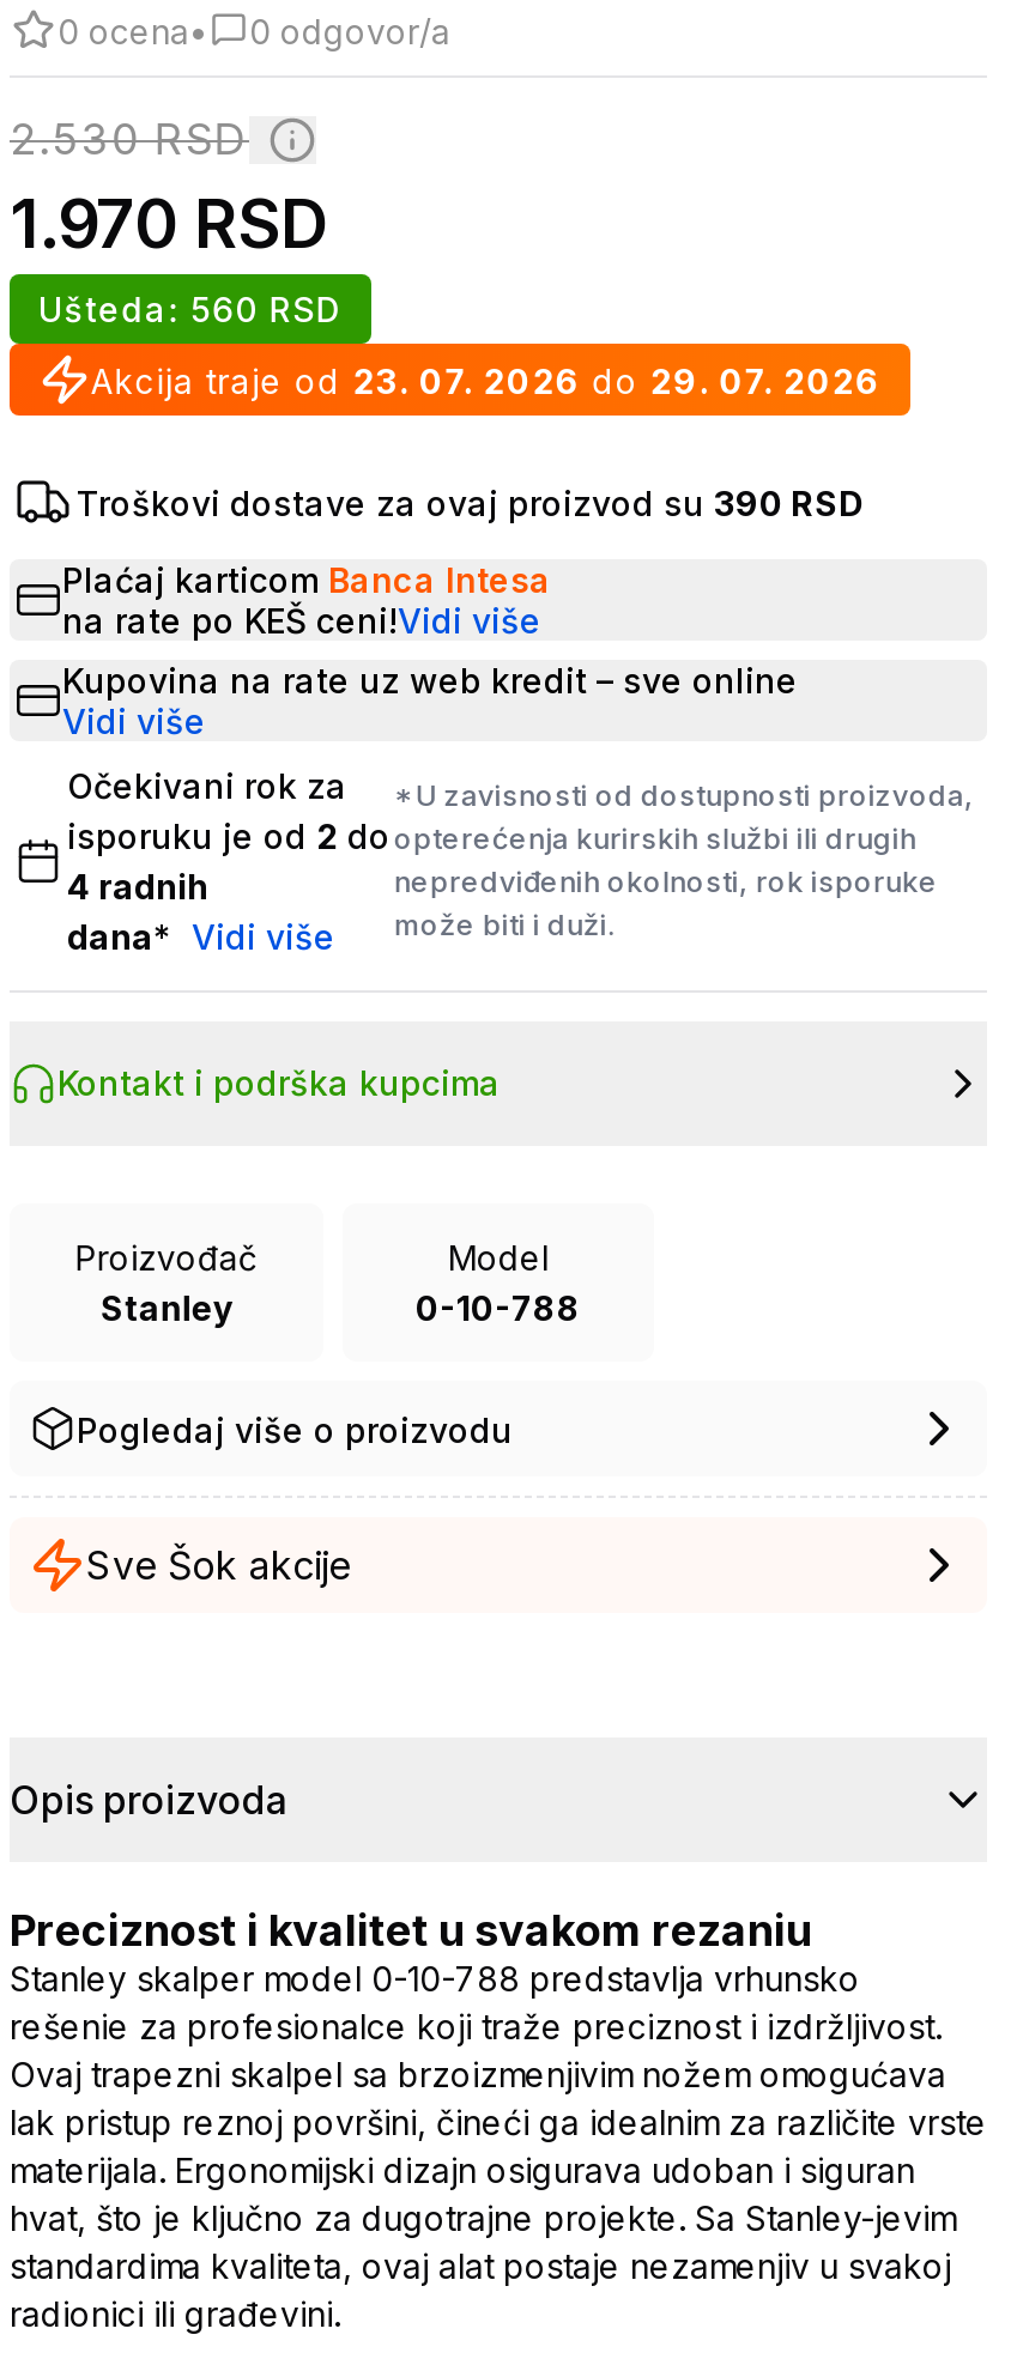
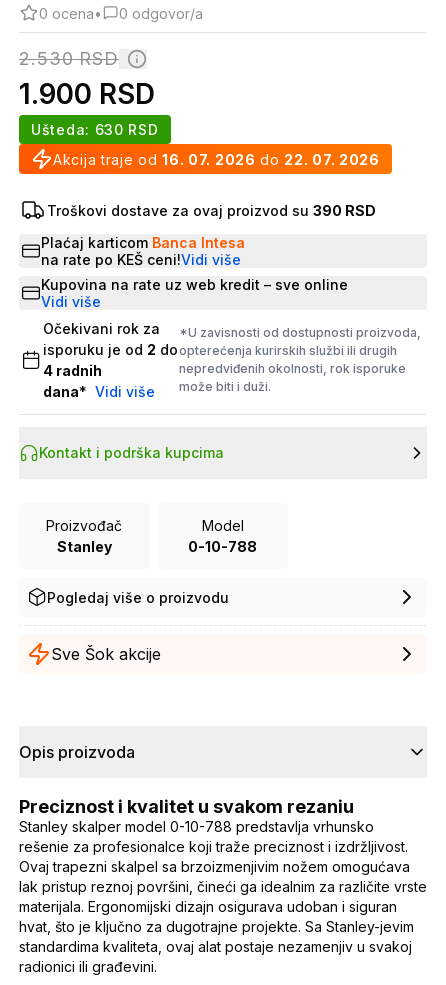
- 1.970 RSD
+ 1.900 RSD

- Ušteda: 560 RSD
+ Ušteda: 630 RSD

- Akcija traje od 23. 07. 2026 do 29. 07. 2026
+ Akcija traje od 16. 07. 2026 do 22. 07. 2026
